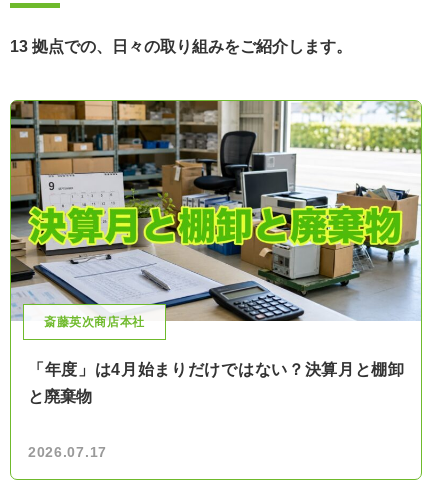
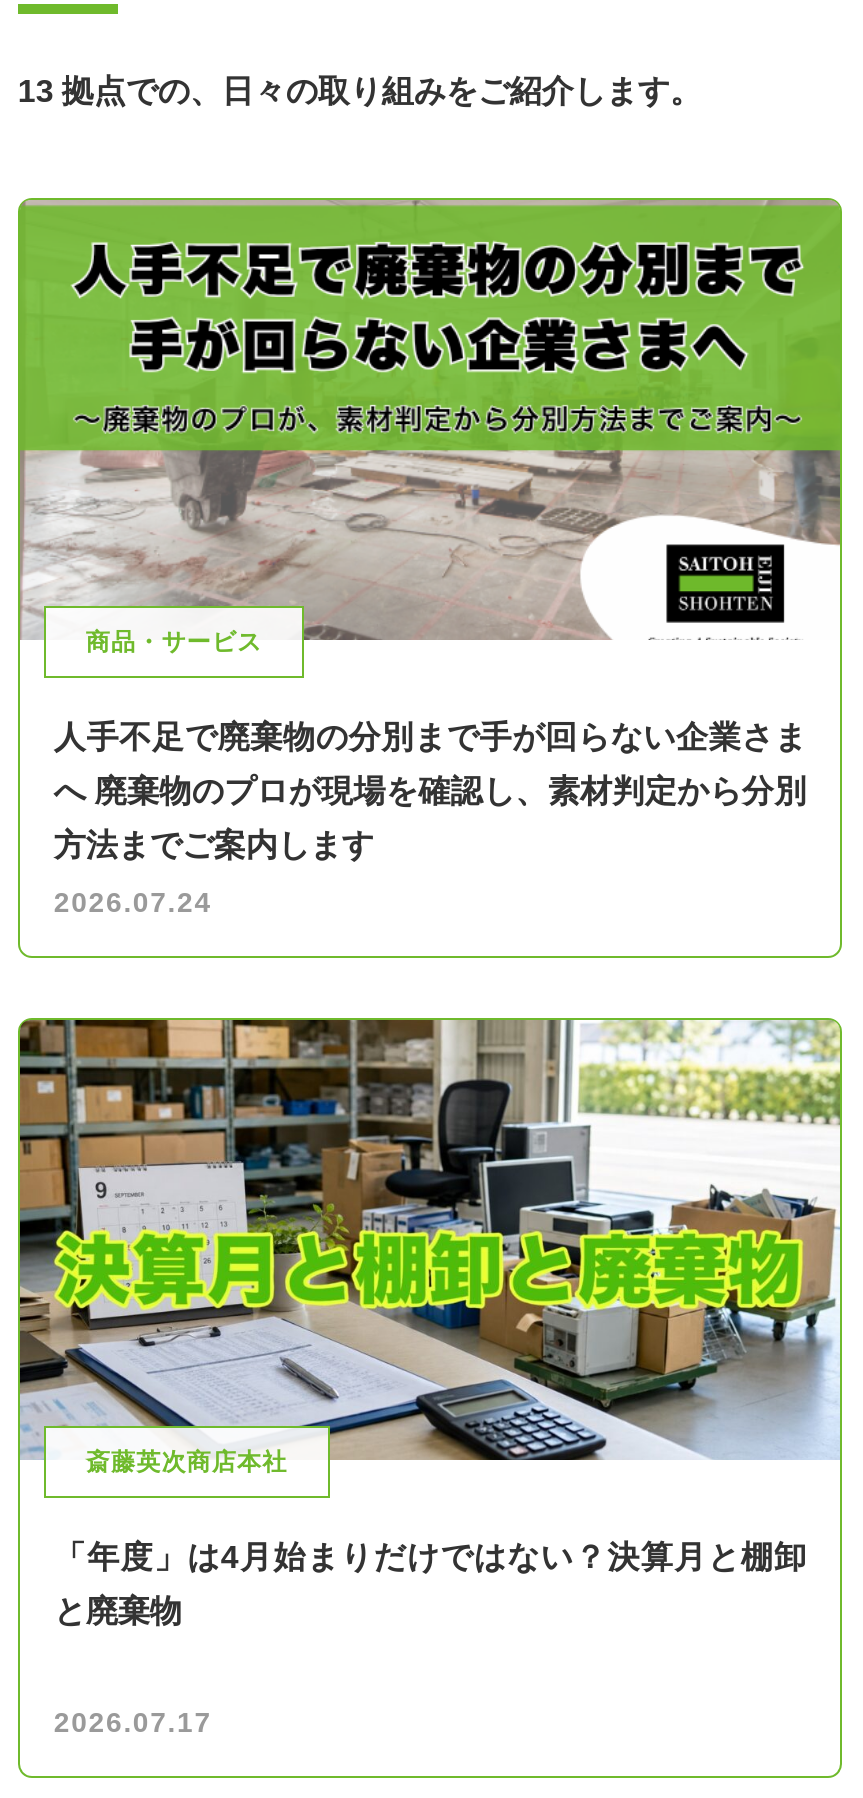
+ [image]
+ 商品・サービス
+ 人手不足で廃棄物の分別まで手が回らない企業さま
+ へ 廃棄物のプロが現場を確認し、素材判定から分別
+ 方法までご案内します
+ 2026.07.24
